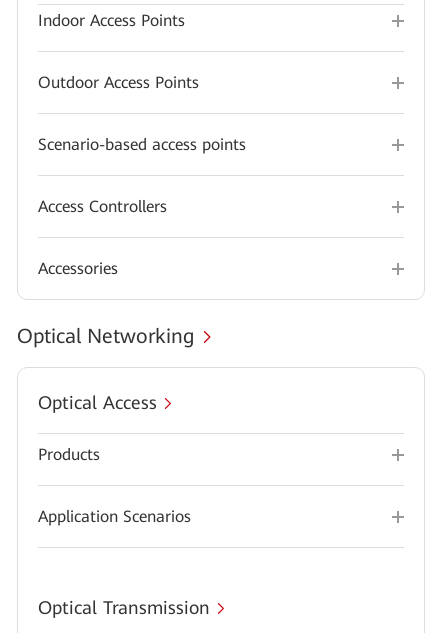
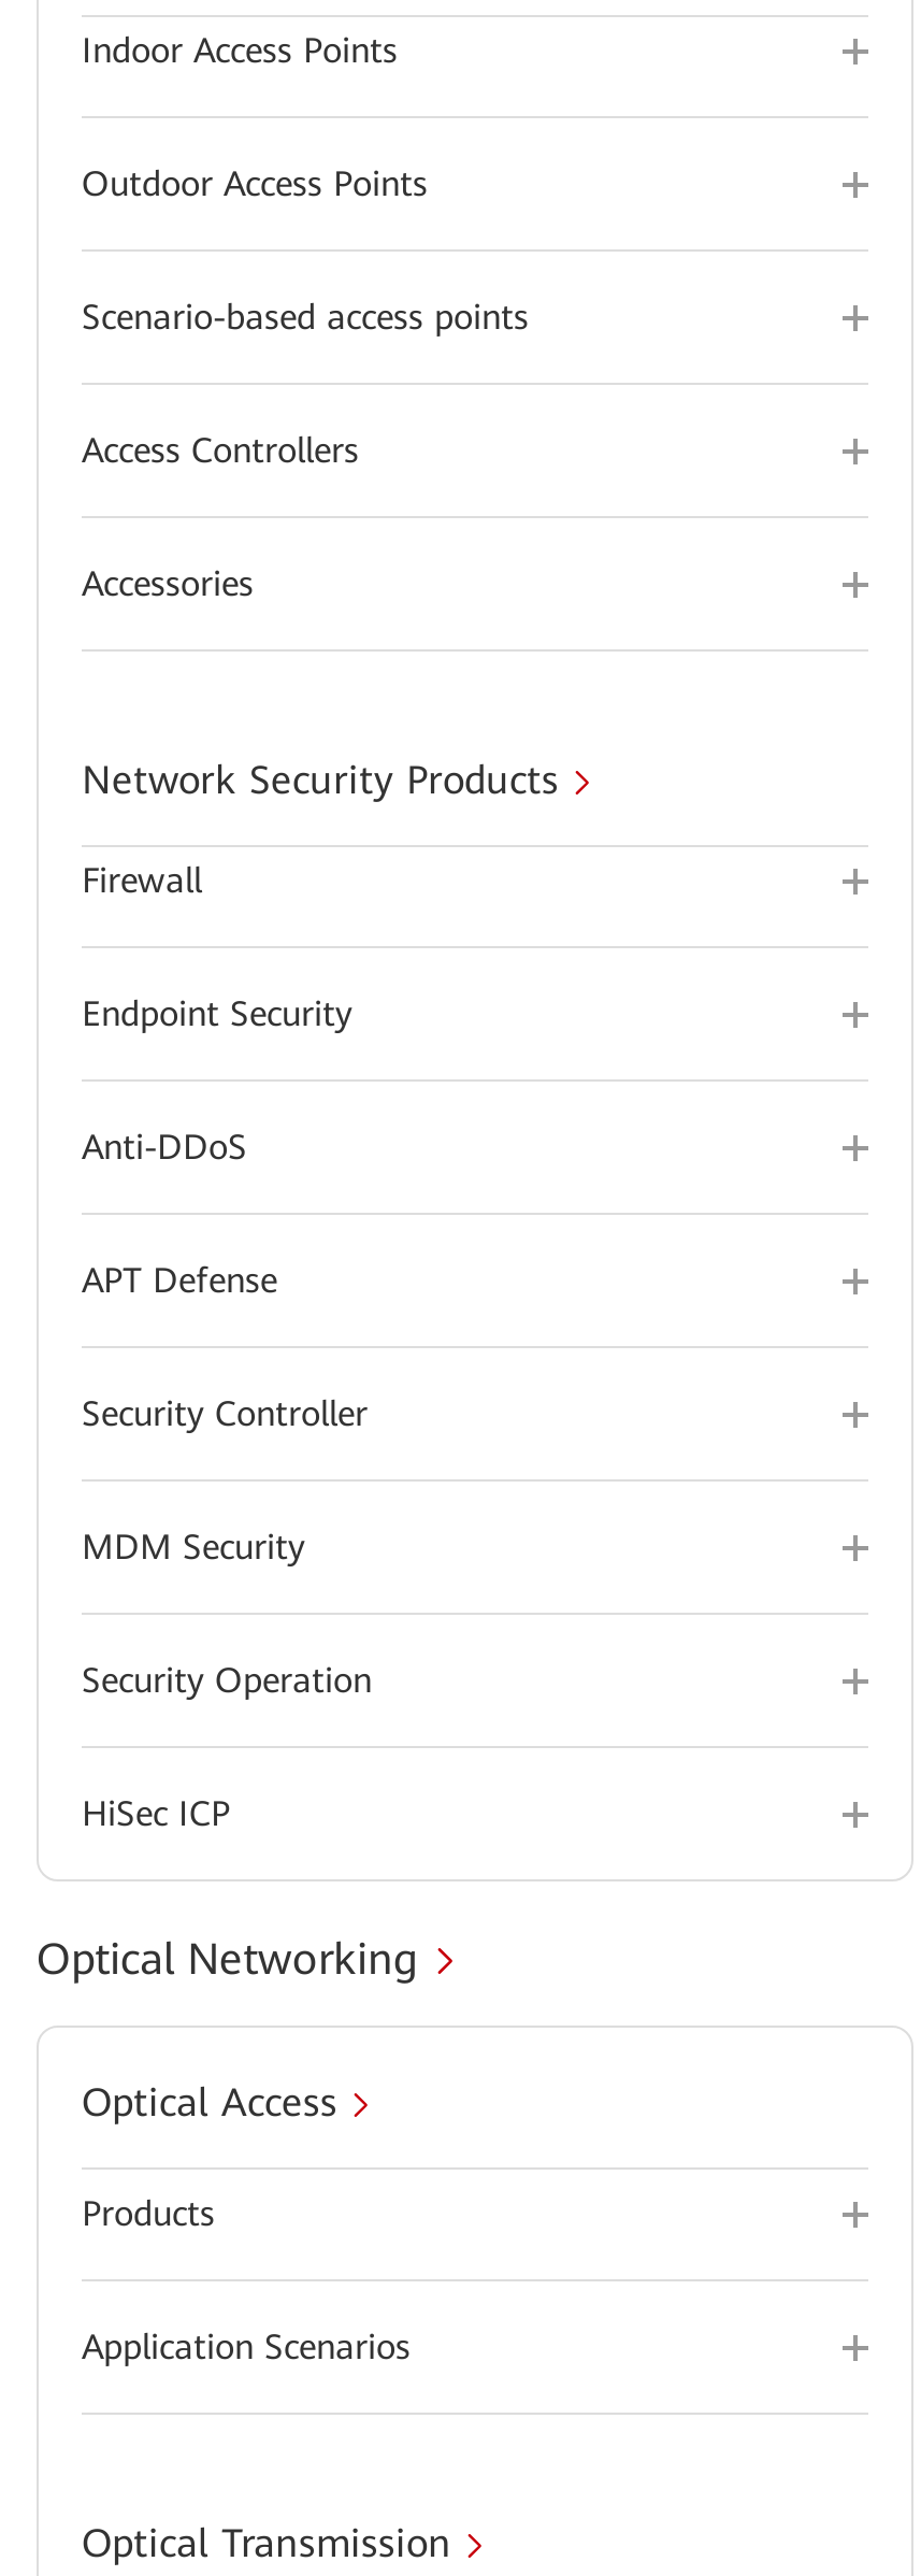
+ Network Security Products
+ Firewall
+ Endpoint Security
+ Anti-DDoS
+ APT Defense
+ Security Controller
+ MDM Security
+ Security Operation
+ HiSec ICP
